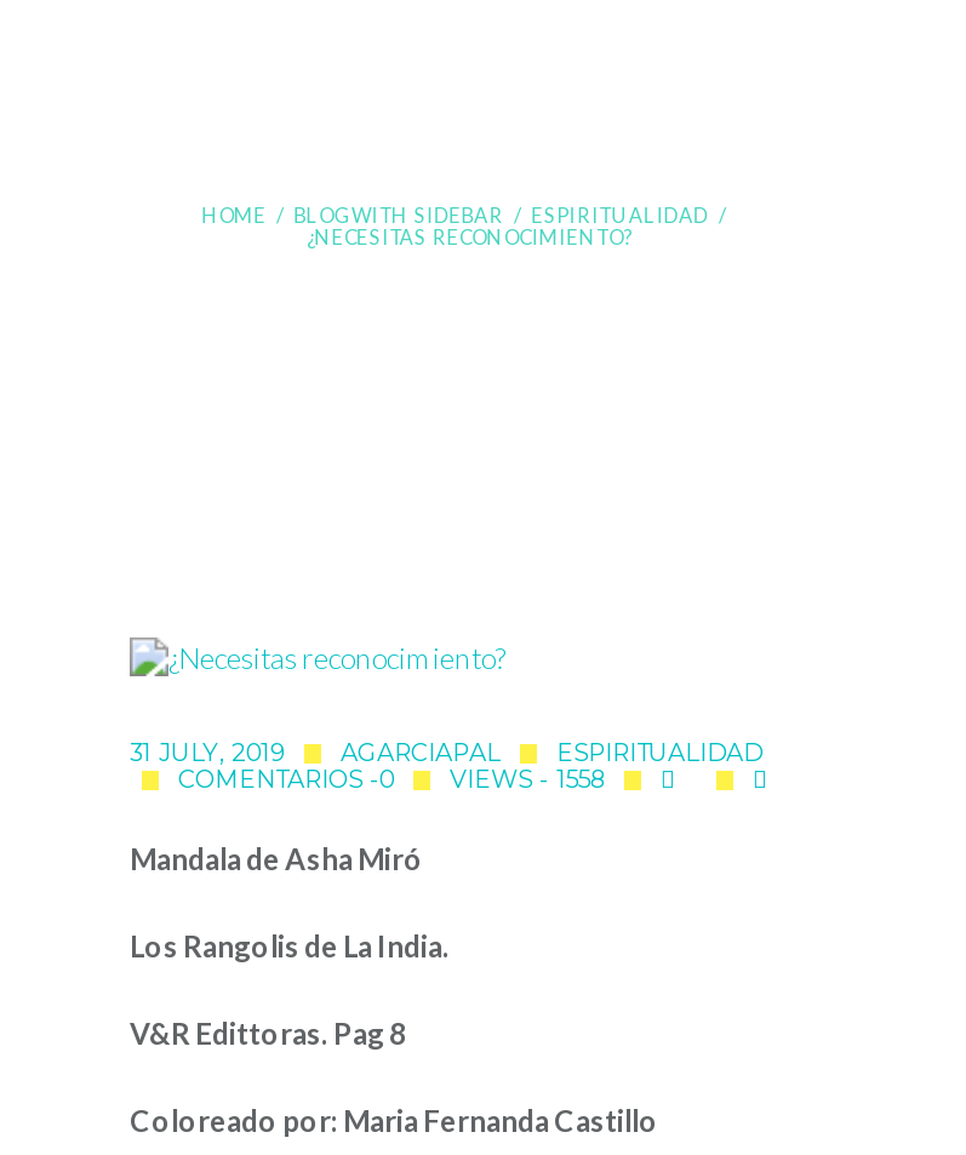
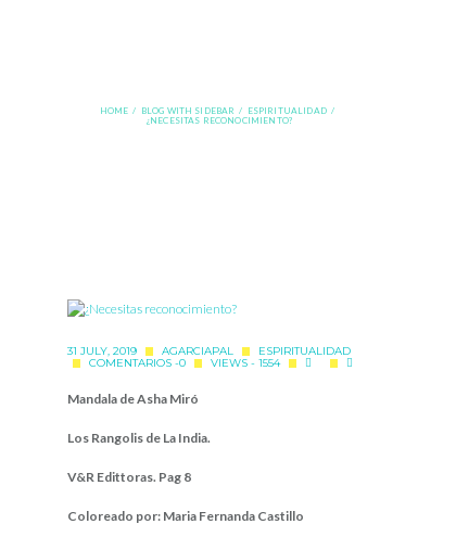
- VIEWS - 1558
+ VIEWS - 1554
